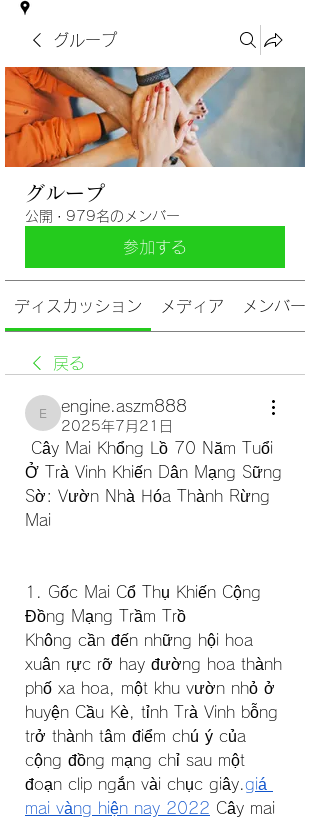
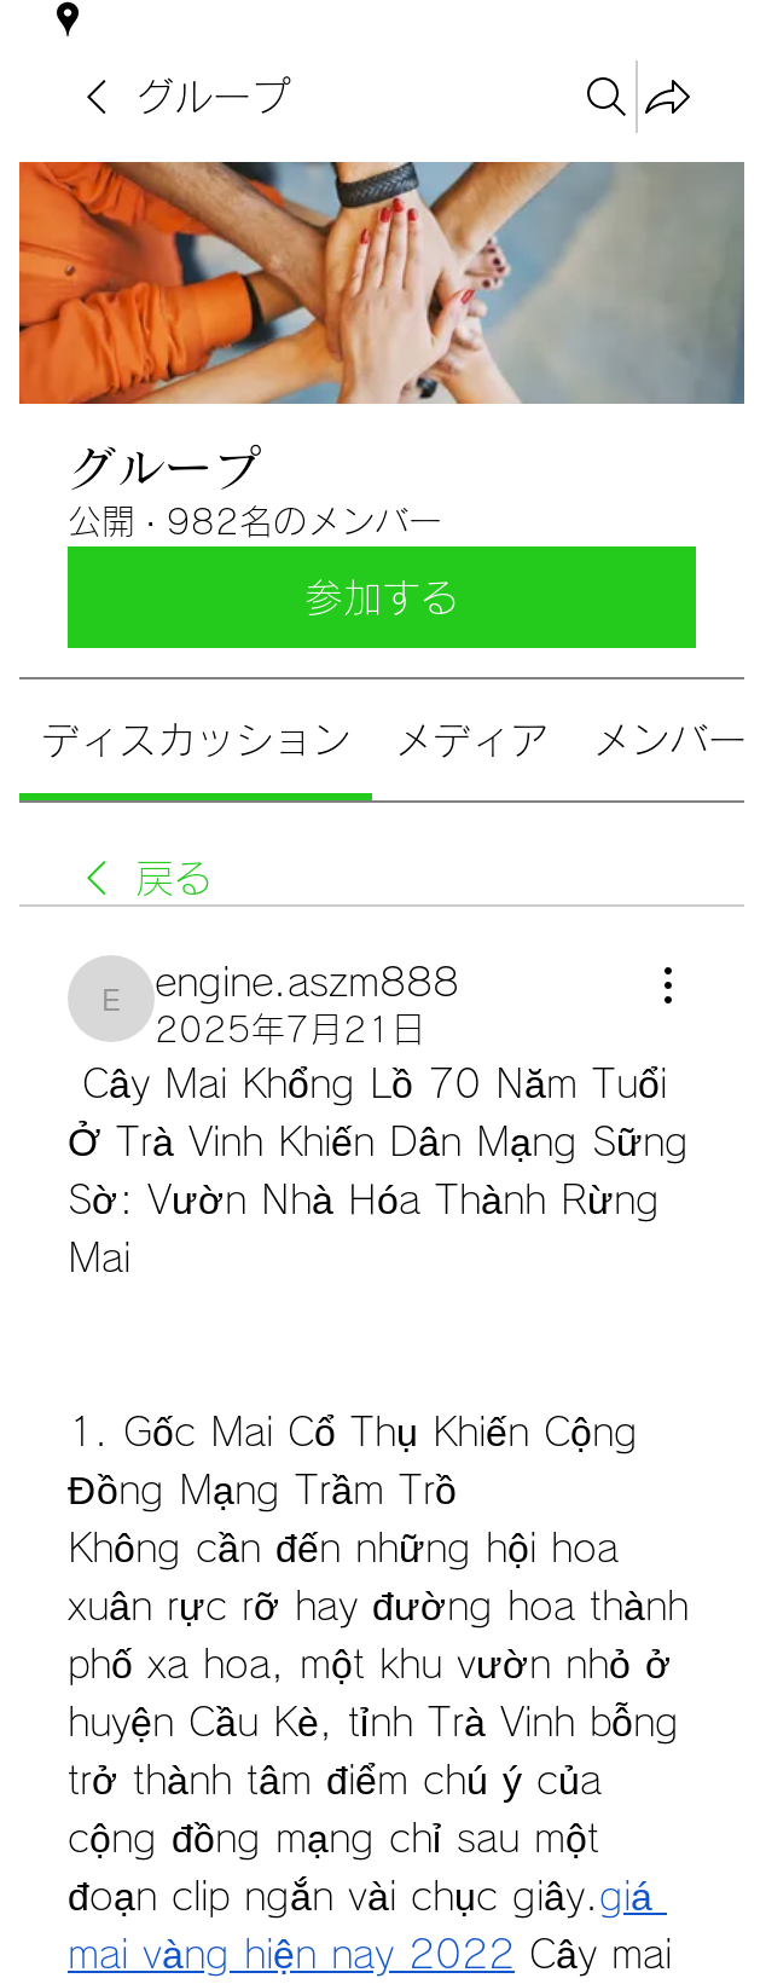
- 公開 · 979名のメンバー
+ 公開 · 982名のメンバー
